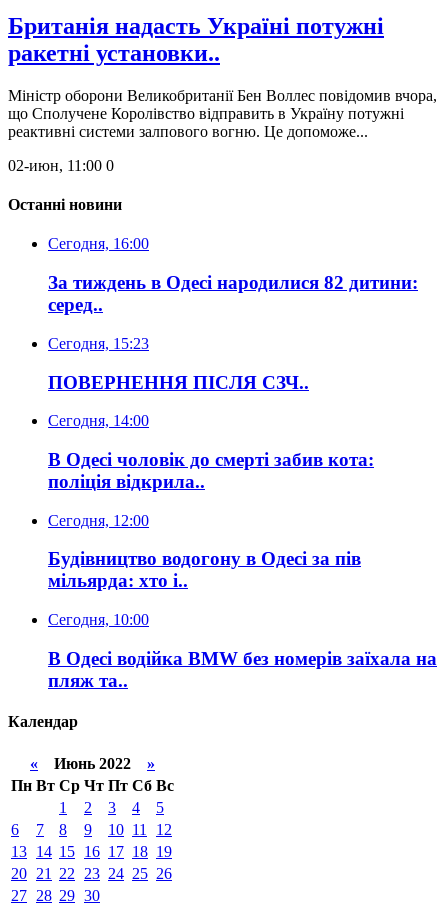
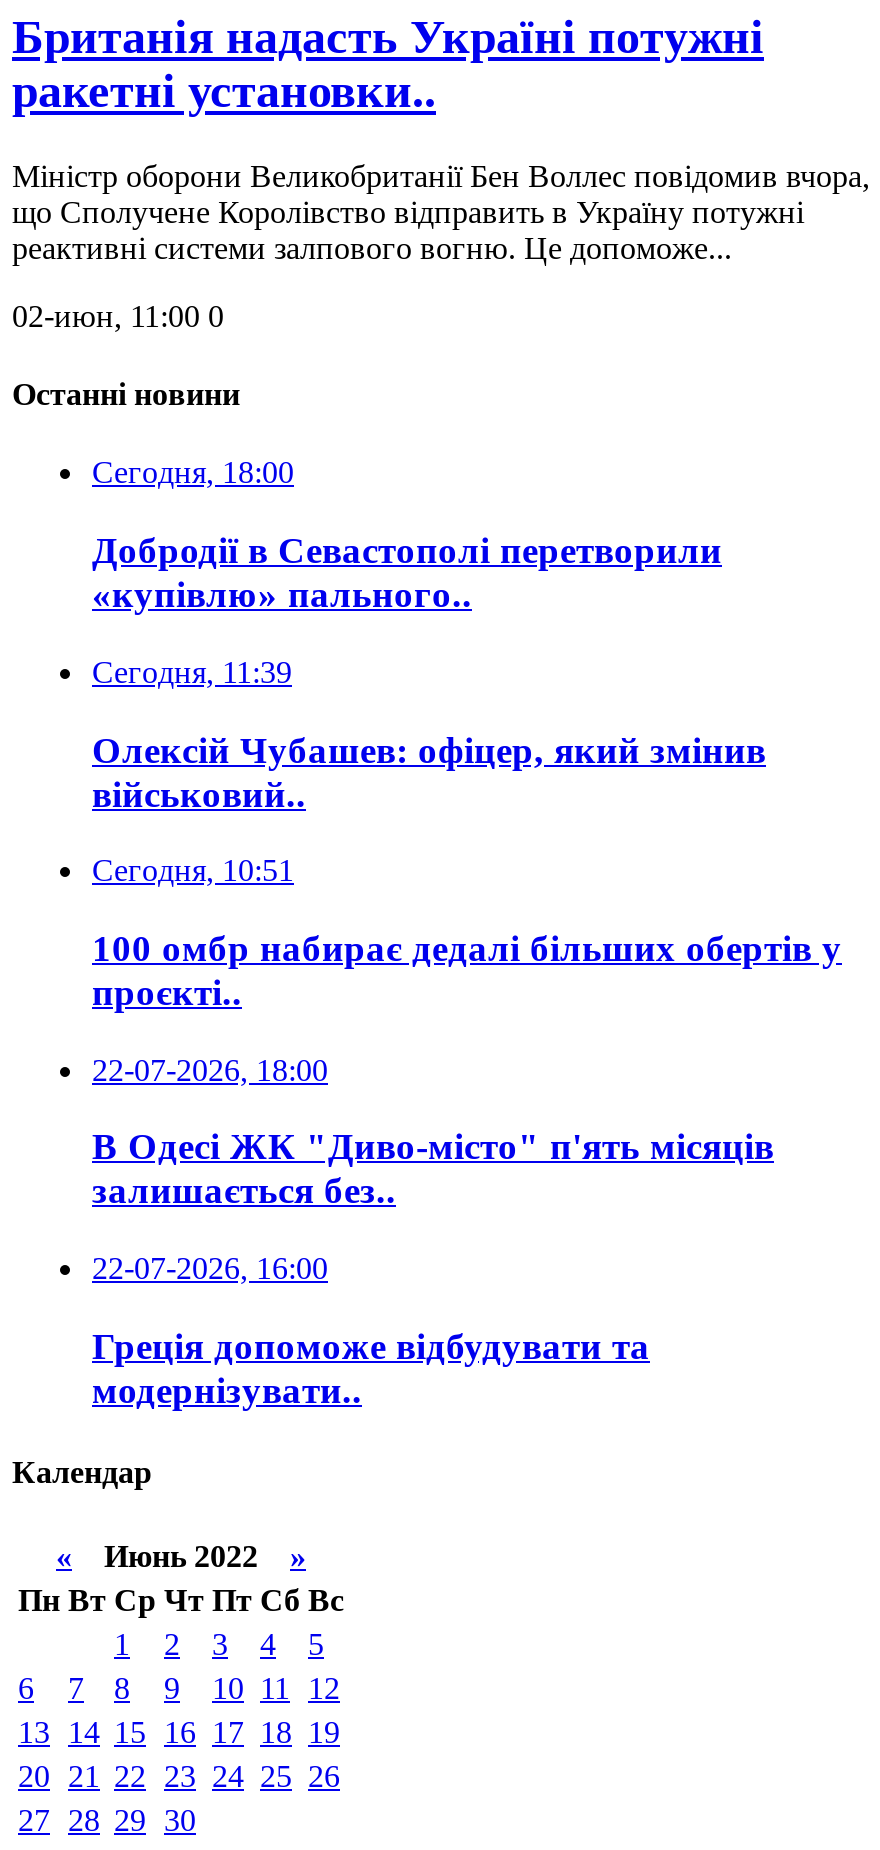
- Сегодня, 16:00
+ Сегодня, 18:00

- За тиждень в Одесі народилися 82 дитини:
- серед..
+ Добродії в Севастополі перетворили
+ «купівлю» пального..

- Сегодня, 15:23
+ Сегодня, 11:39

- ПОВЕРНЕННЯ ПІСЛЯ СЗЧ..
+ Олексій Чубашев: офіцер, який змінив
+ військовий..

- Сегодня, 14:00
+ Сегодня, 10:51

- В Одесі чоловік до смерті забив кота:
- поліція відкрила..
+ 100 омбр набирає дедалі більших обертів у
+ проєкті..

- Сегодня, 12:00
+ 22-07-2026, 18:00

- Будівництво водогону в Одесі за пів
- мільярда: хто і..
+ В Одесі ЖК "Диво-місто" п'ять місяців
+ залишається без..

- Сегодня, 10:00
+ 22-07-2026, 16:00

- В Одесі водійка BMW без номерів заїхала на
- пляж та..
+ Греція допоможе відбудувати та
+ модернізувати..
